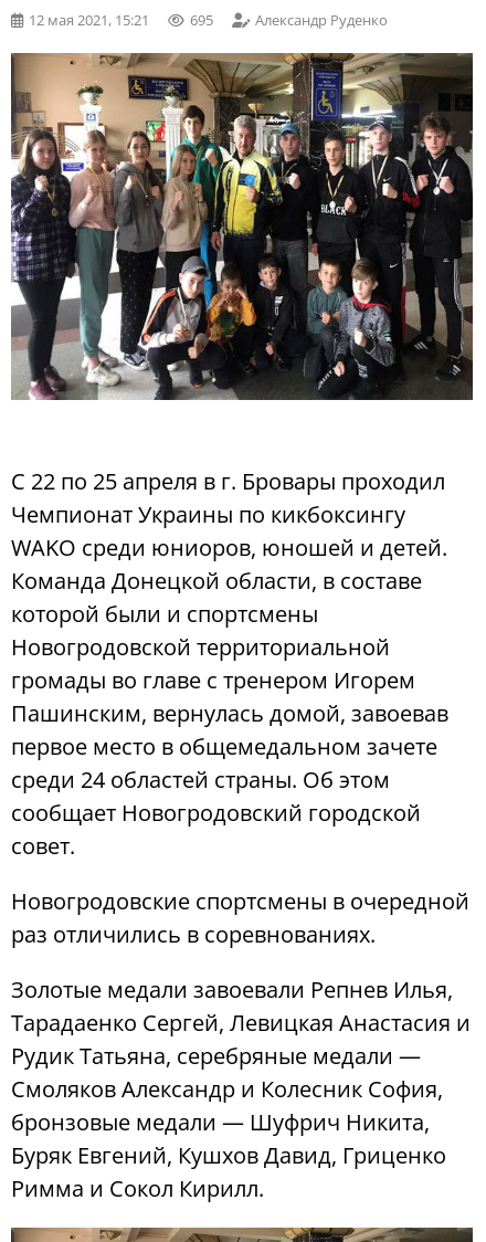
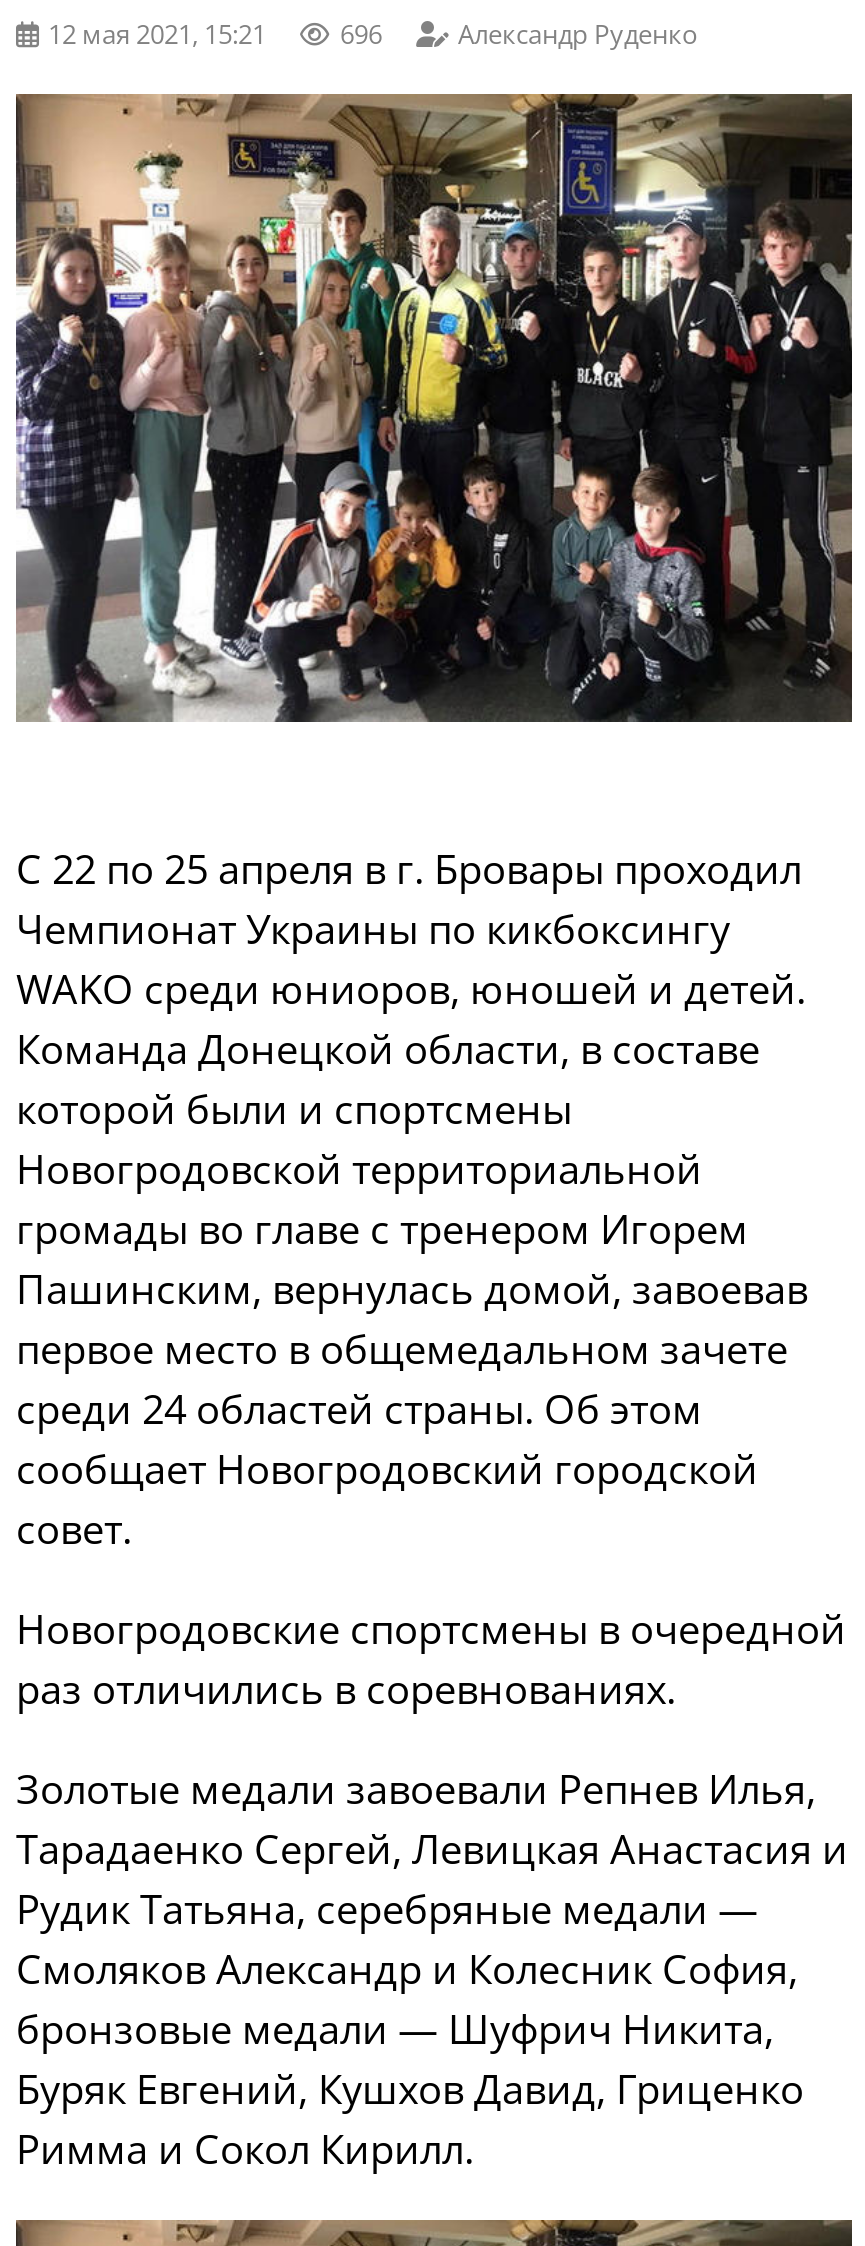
- 695
+ 696
